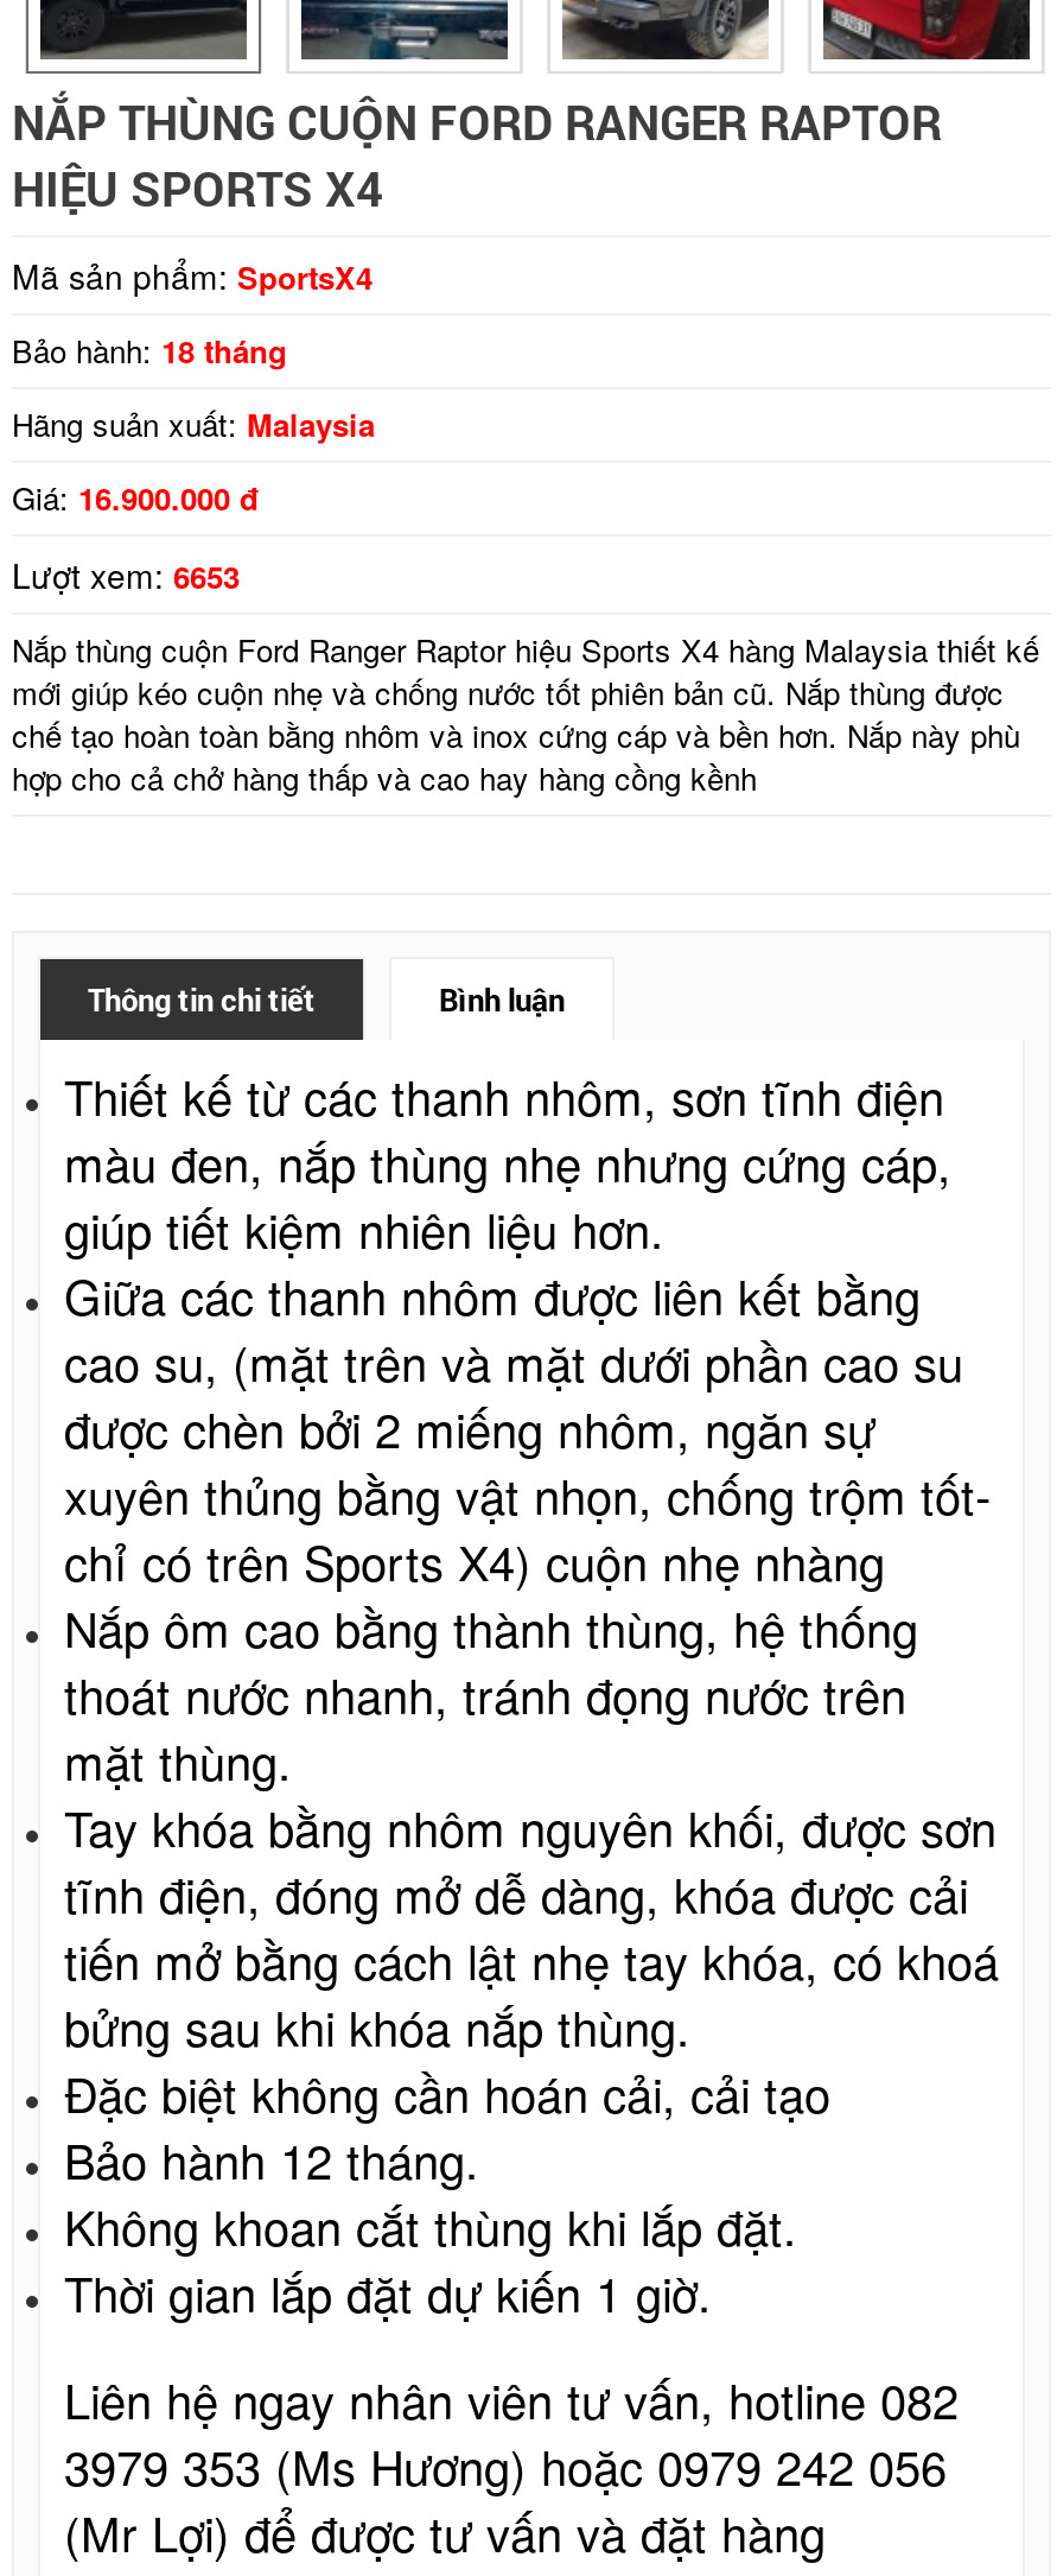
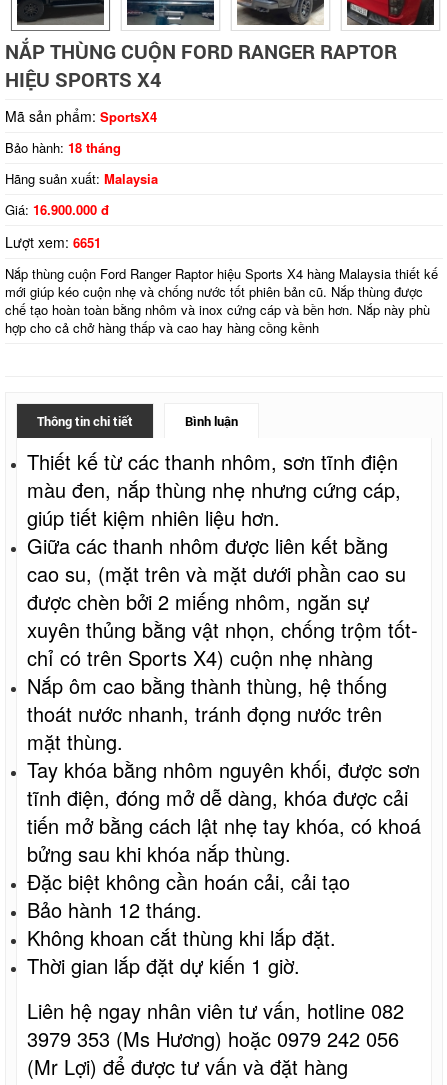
- Lượt xem: 6653
+ Lượt xem: 6651
